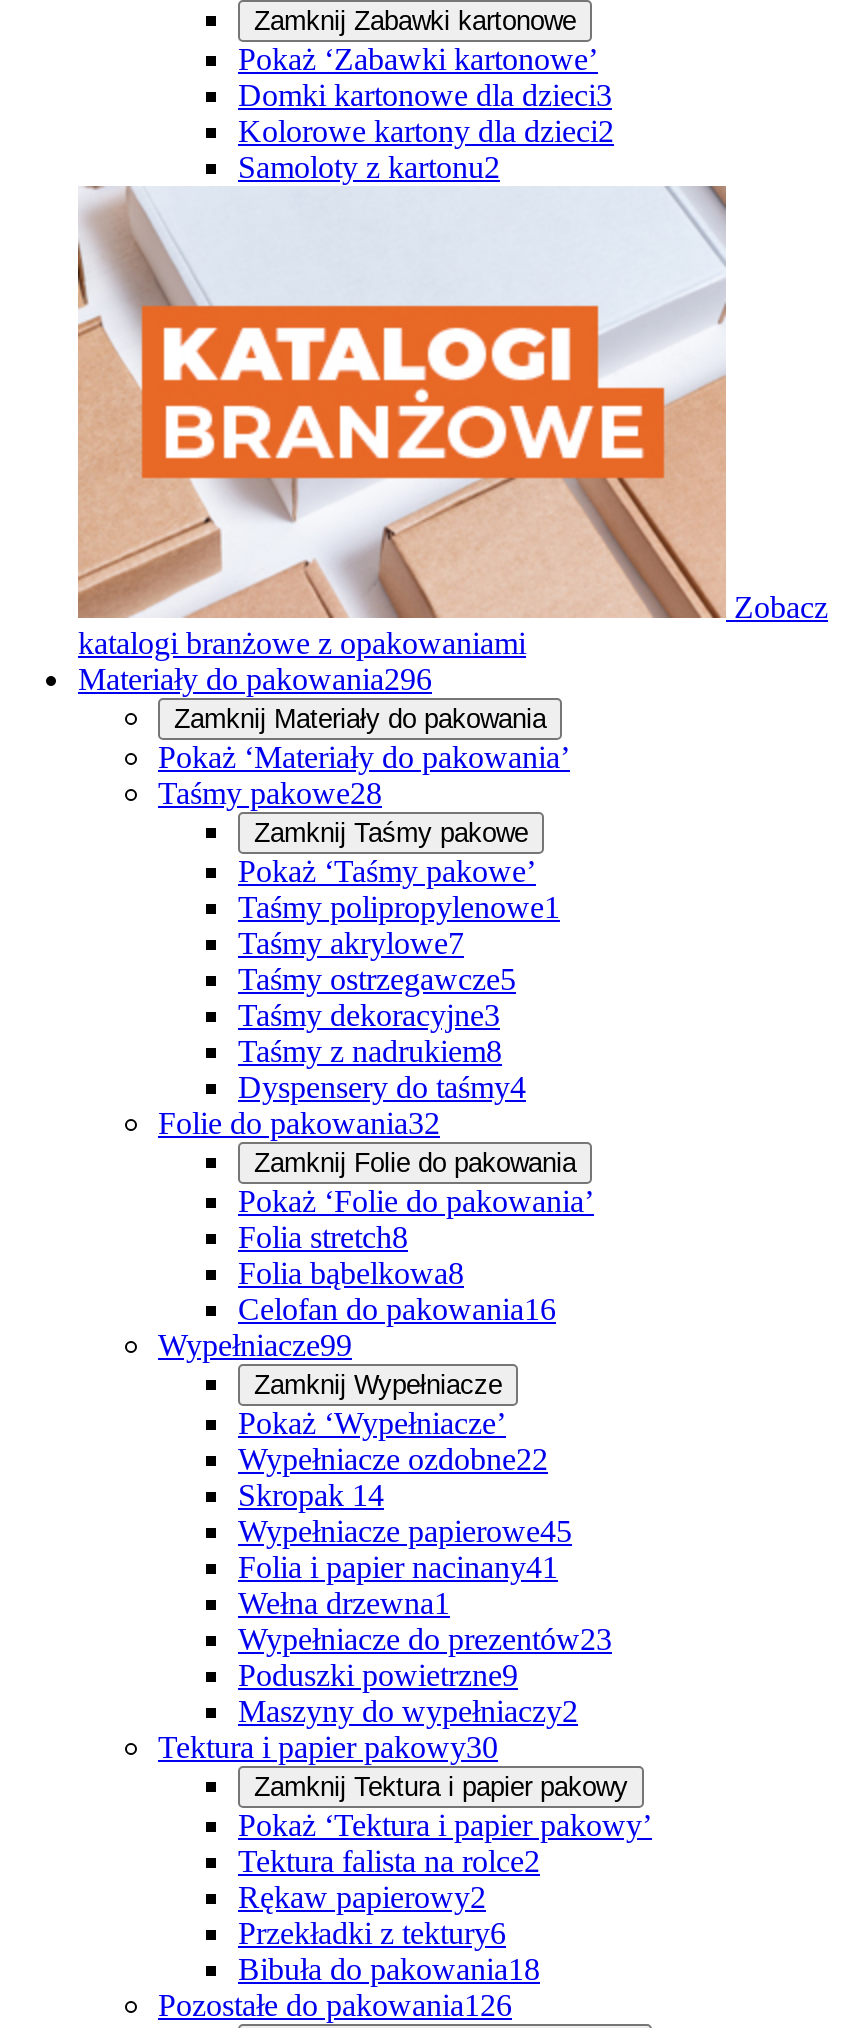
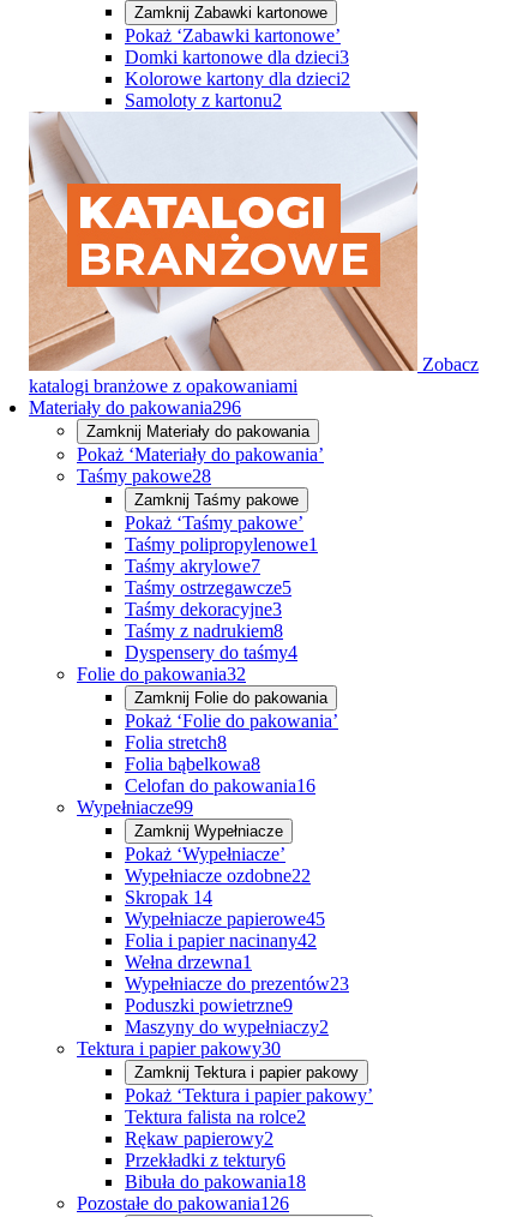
- Folia i papier nacinany41
+ Folia i papier nacinany42
